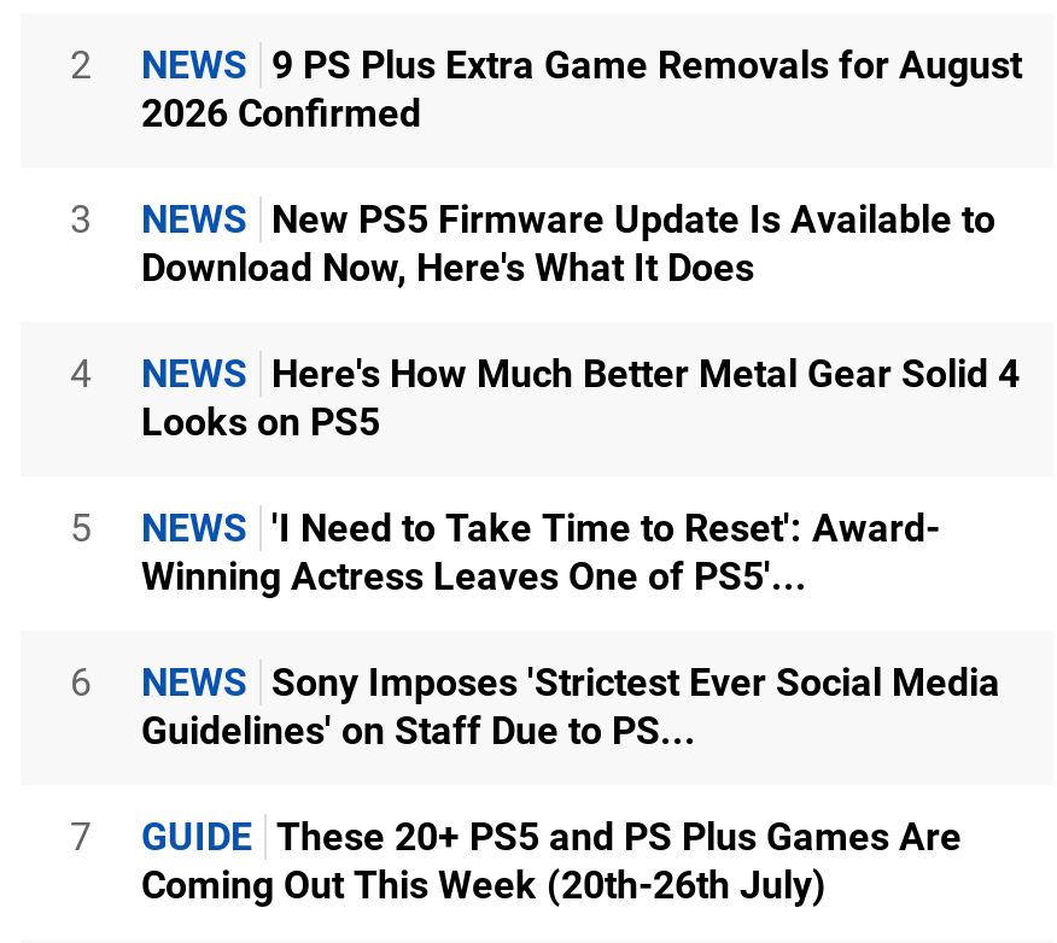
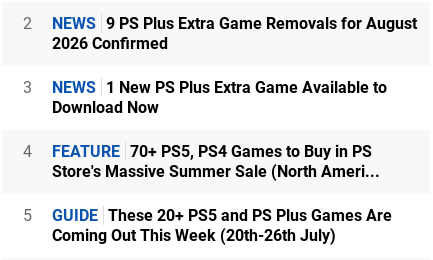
- NEWS New PS5 Firmware Update Is Available to
- Download Now, Here's What It Does
+ NEWS 1 New PS Plus Extra Game Available to
+ Download Now

- NEWS Here's How Much Better Metal Gear Solid 4
- Looks on PS5
+ FEATURE 70+ PS5, PS4 Games to Buy in PS
+ Store's Massive Summer Sale (North Ameri...

- NEWS 'I Need to Take Time to Reset': Award-
- Winning Actress Leaves One of PS5'...
- 6
- NEWS Sony Imposes 'Strictest Ever Social Media
- Guidelines' on Staff Due to PS...
- 7
